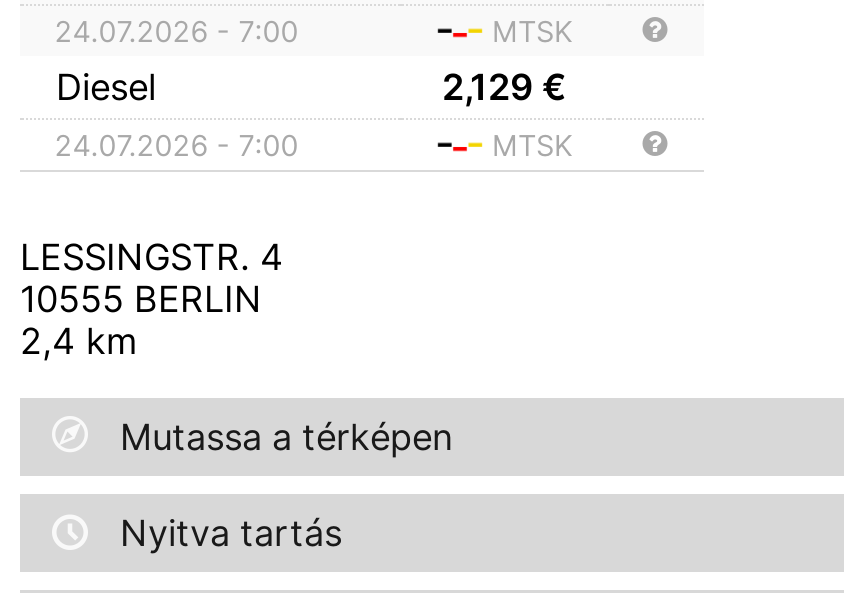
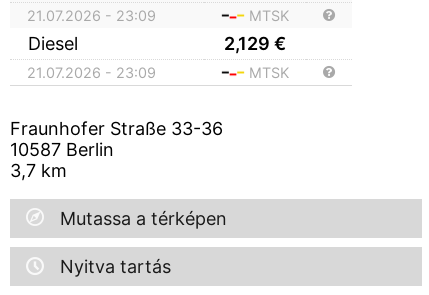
- 24.07.2026 - 7:00
+ 21.07.2026 - 23:09

- 24.07.2026 - 7:00
+ 21.07.2026 - 23:09

- LESSINGSTR. 4
- 10555 BERLIN
- 2,4 km
+ Fraunhofer Straße 33-36
+ 10587 Berlin
+ 3,7 km
